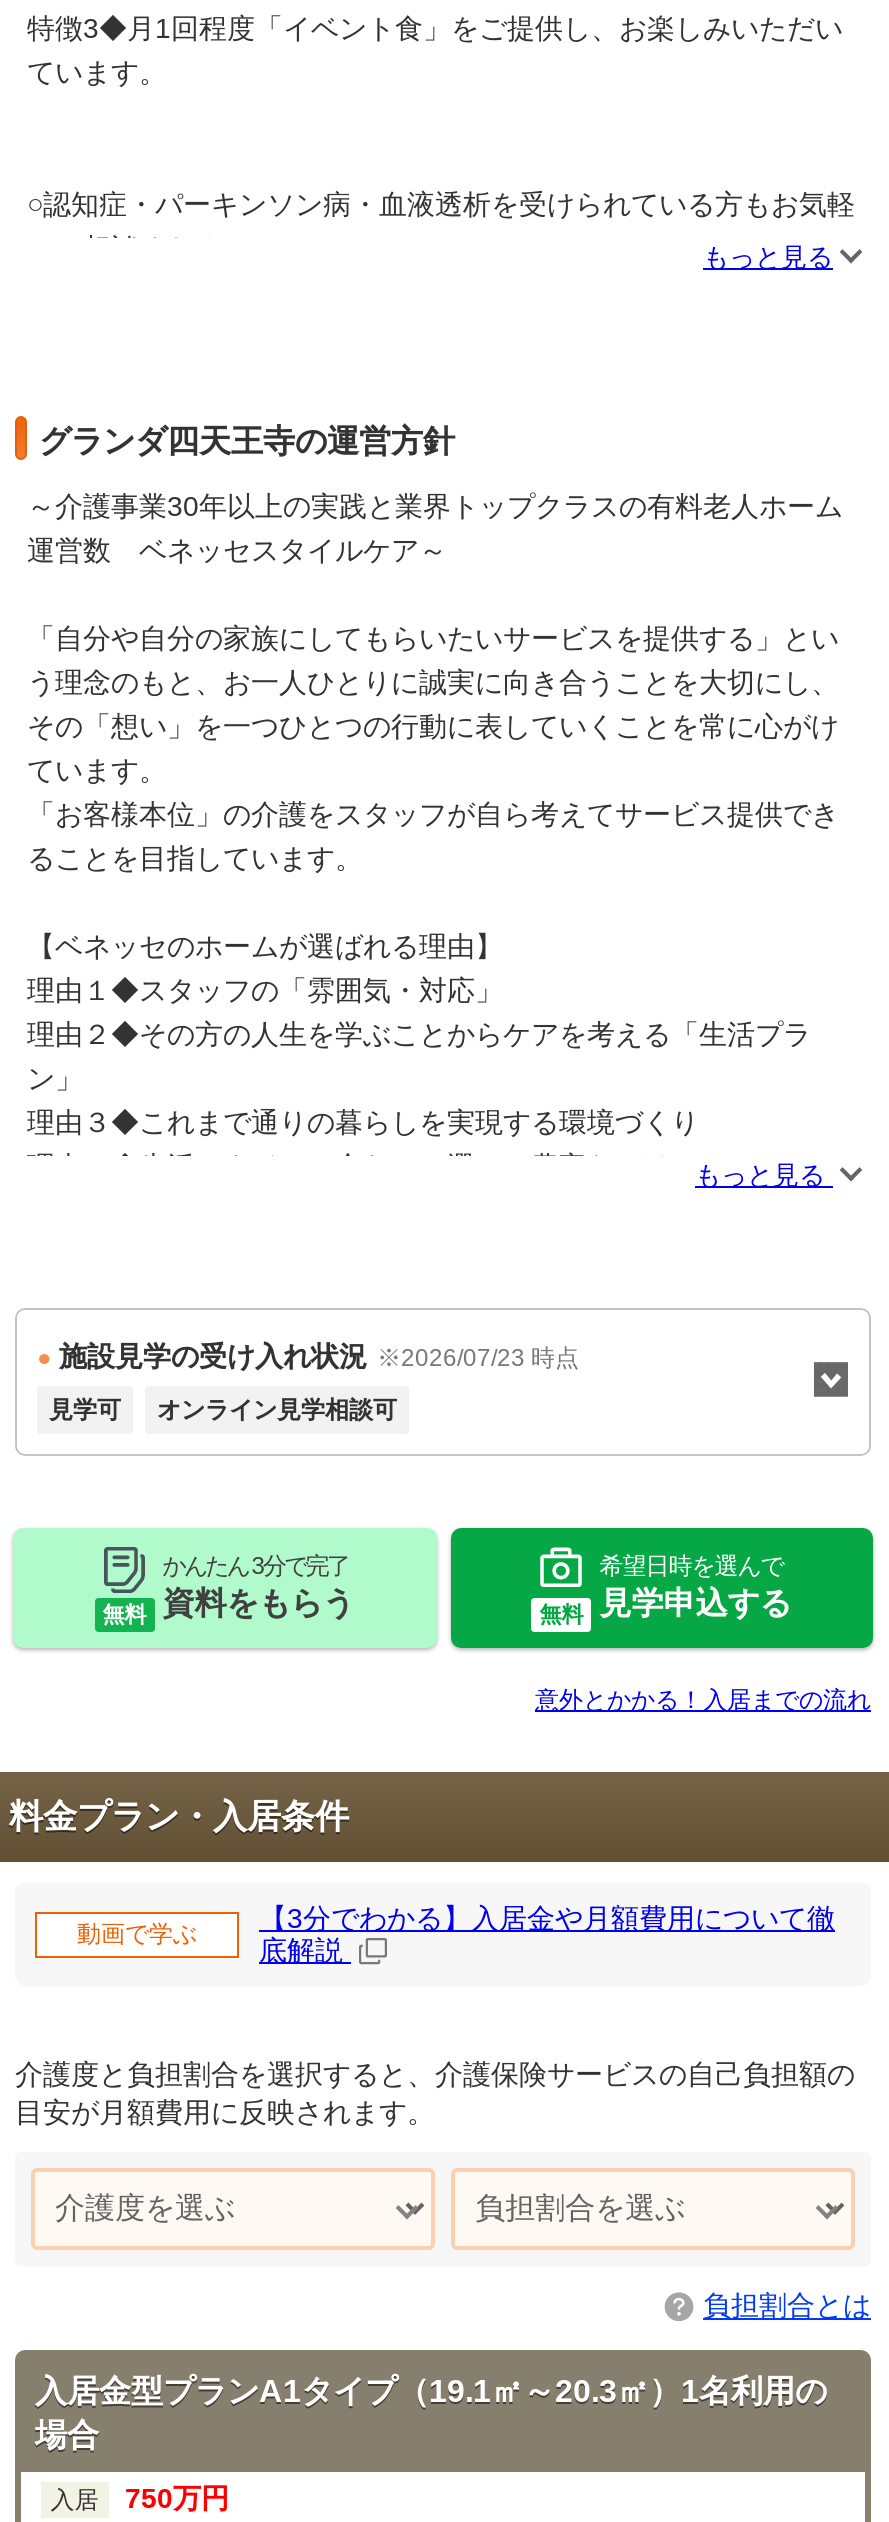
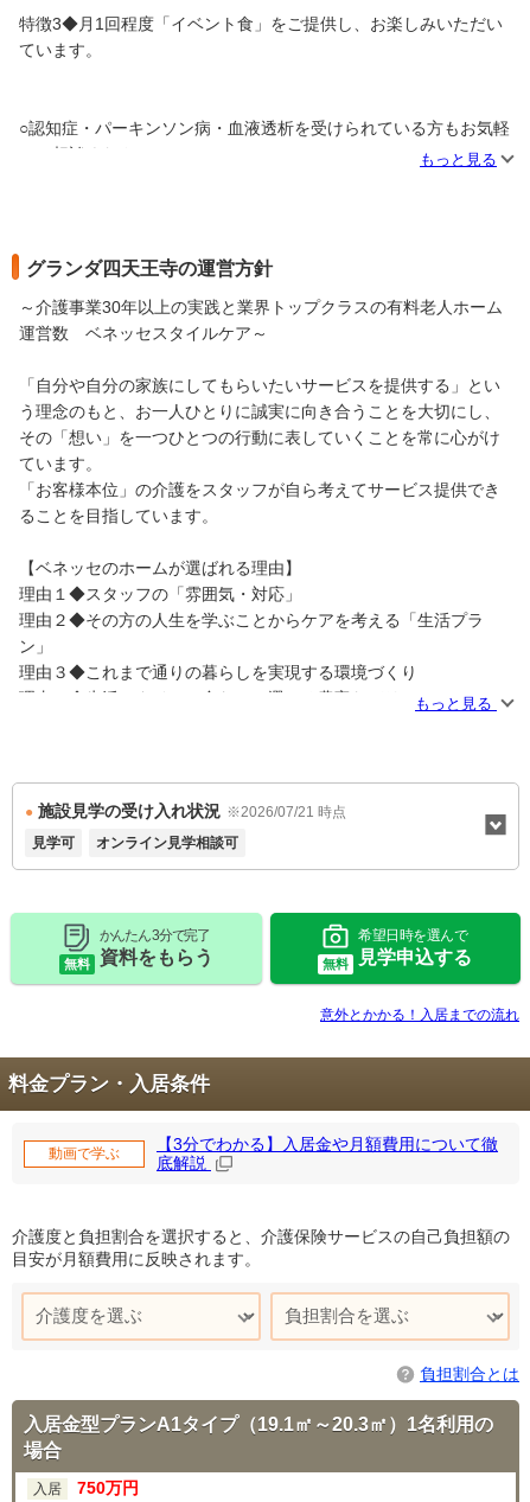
- 施設見学の受け入れ状況 ※2026/07/23 時点
+ 施設見学の受け入れ状況 ※2026/07/21 時点
